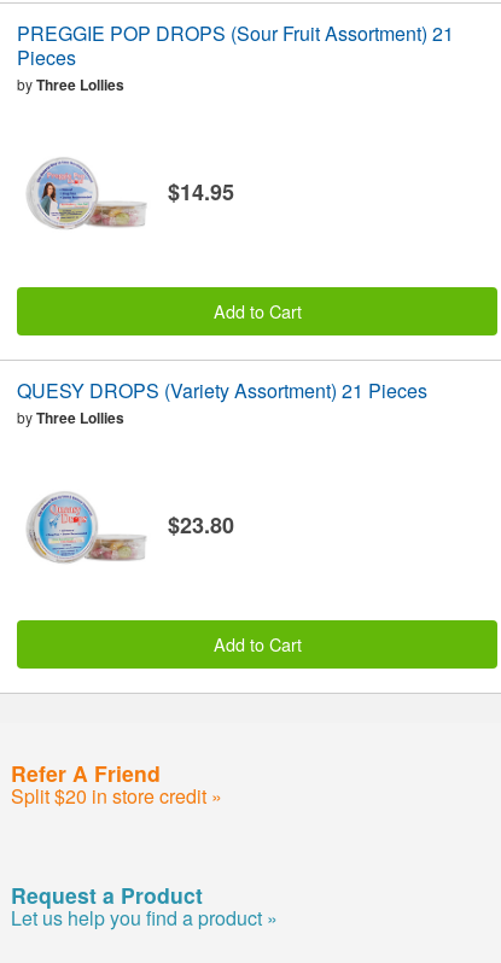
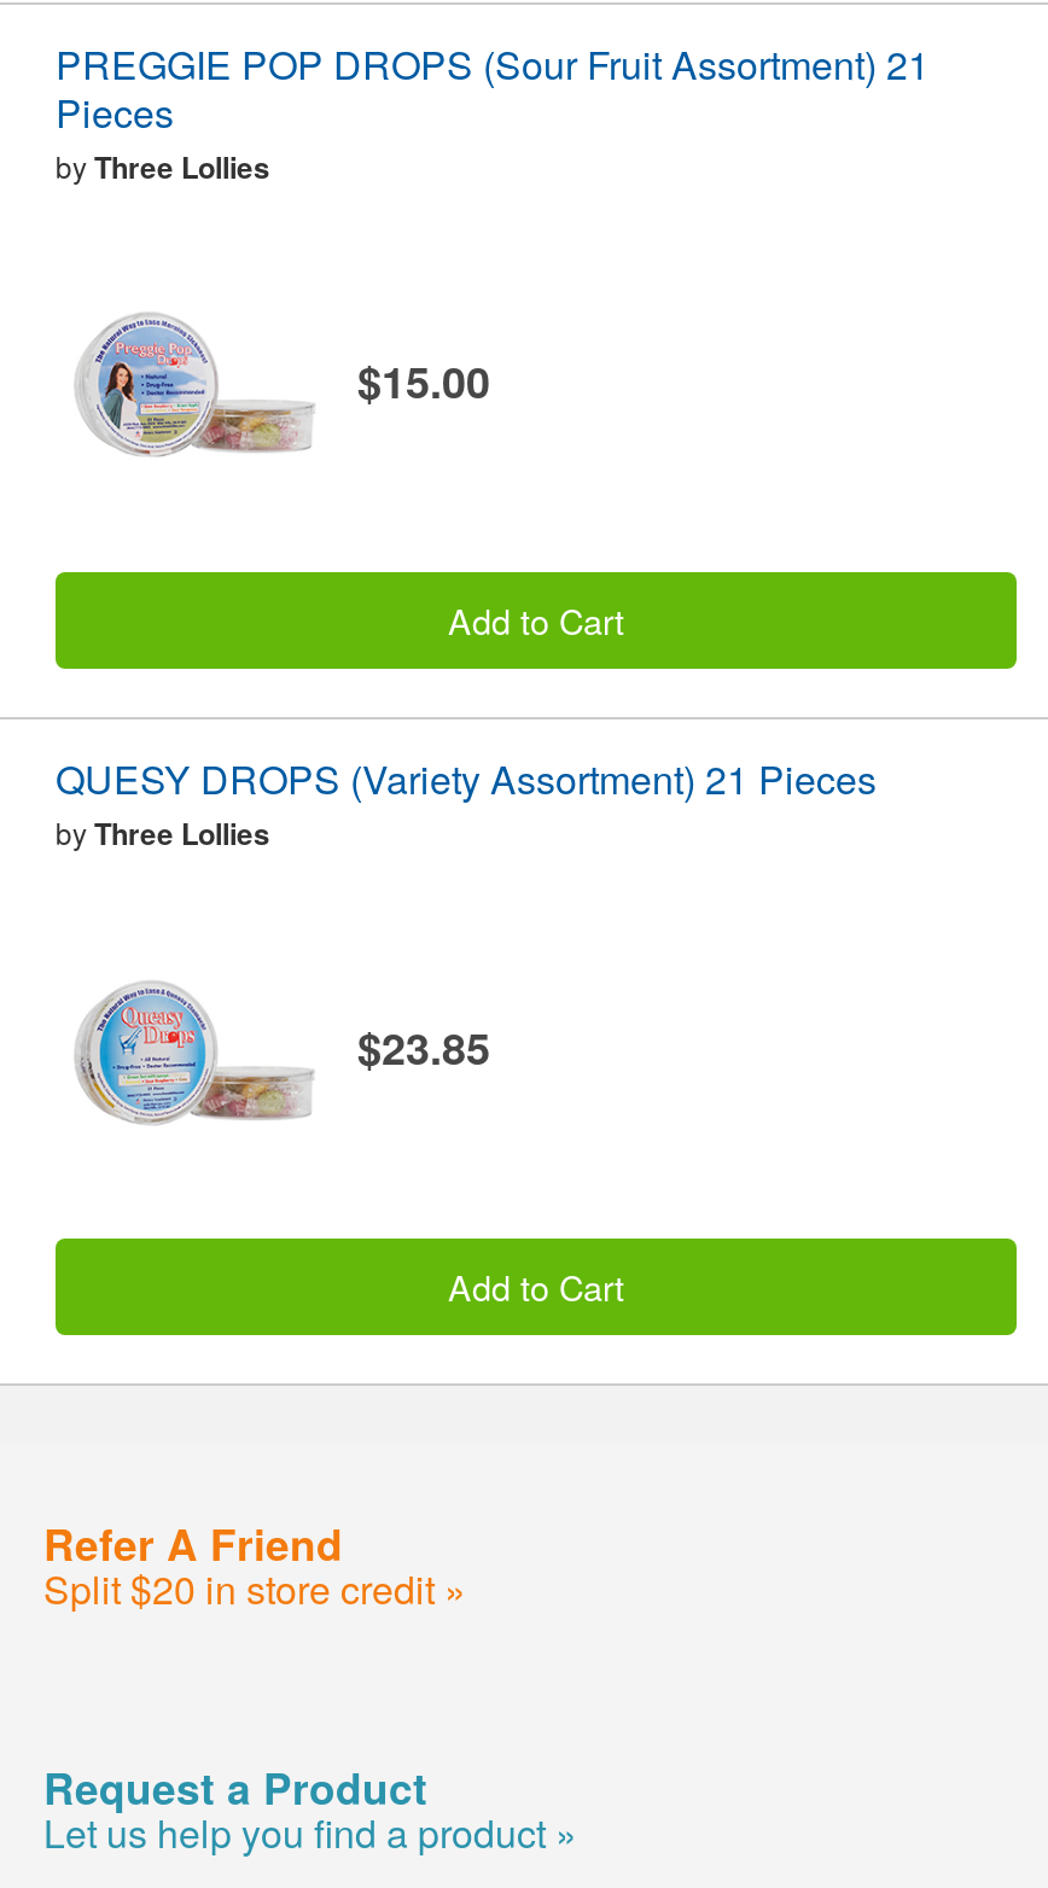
- $14.95
+ $15.00

- $23.80
+ $23.85
